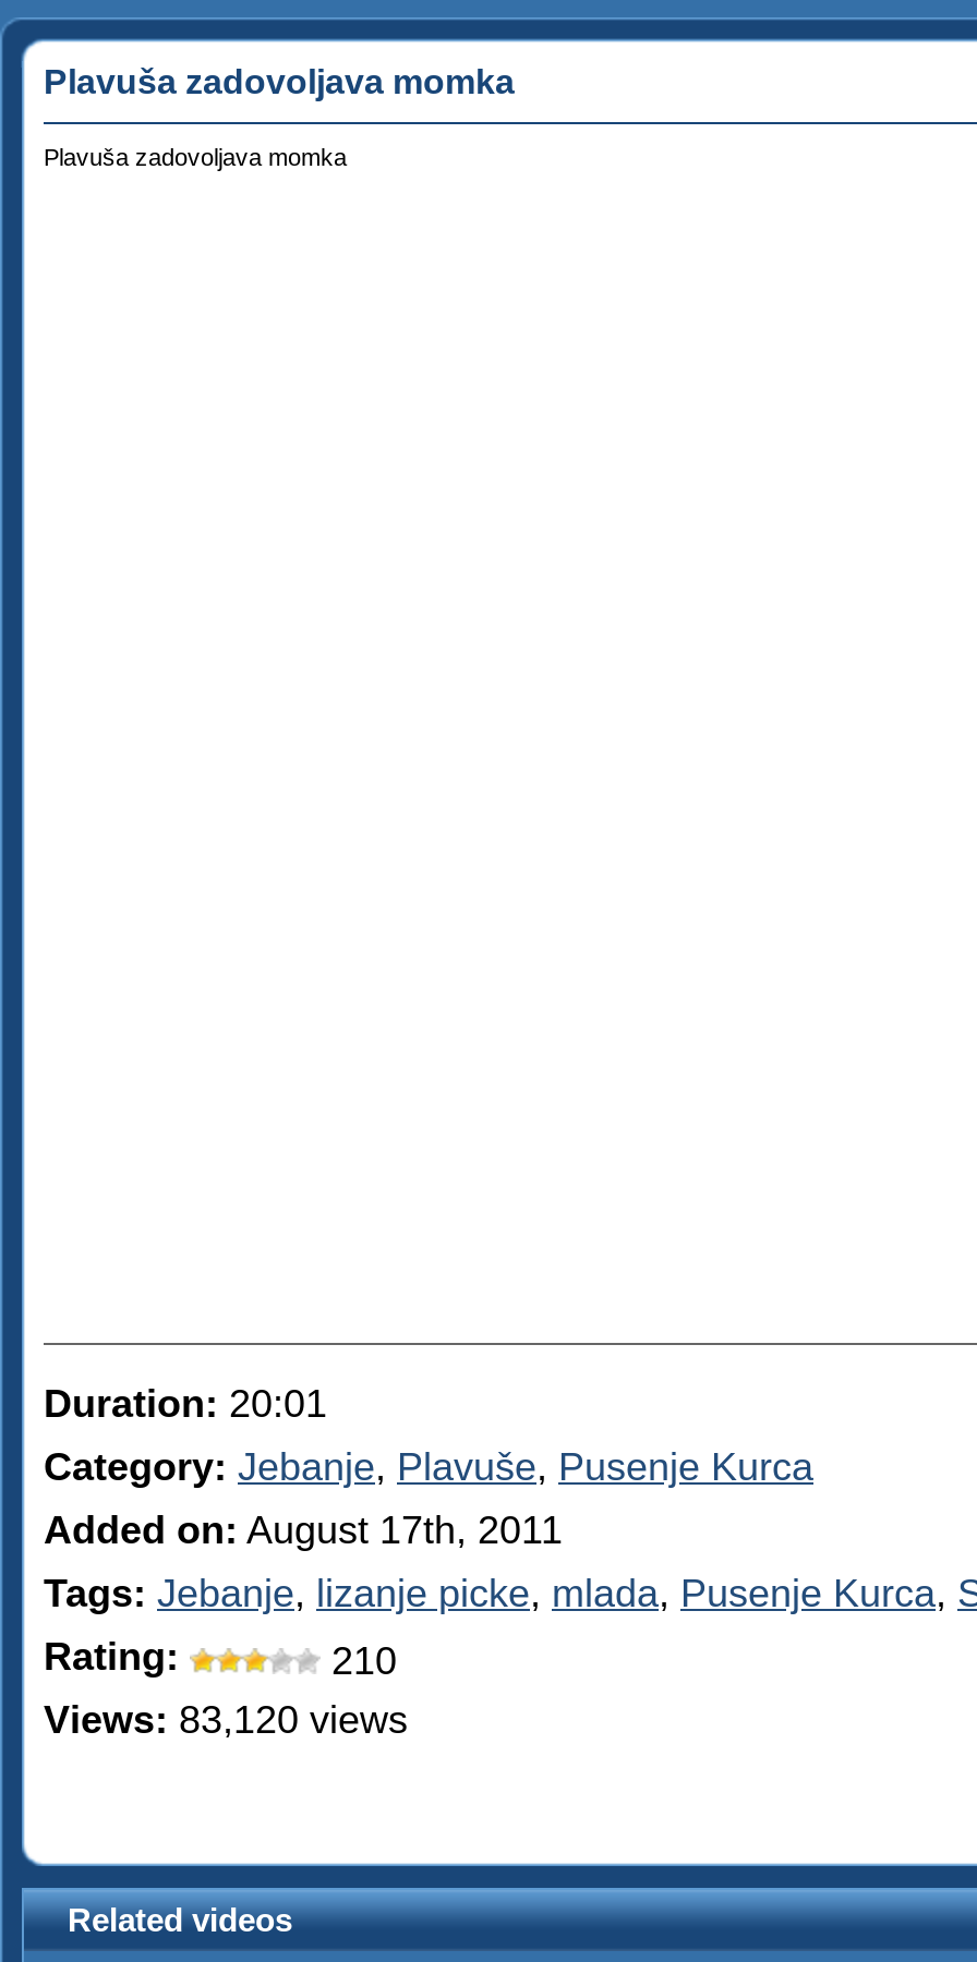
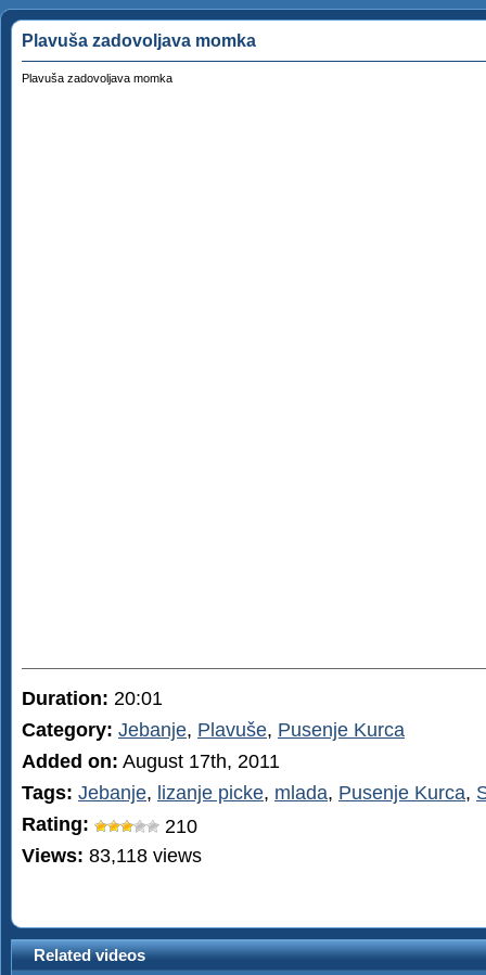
- Views: 83,120 views
+ Views: 83,118 views
